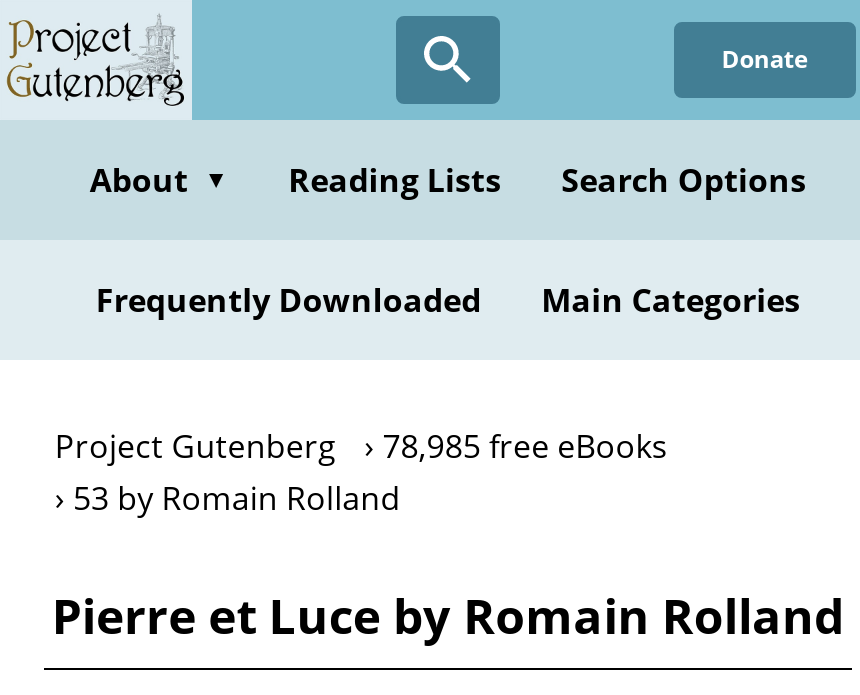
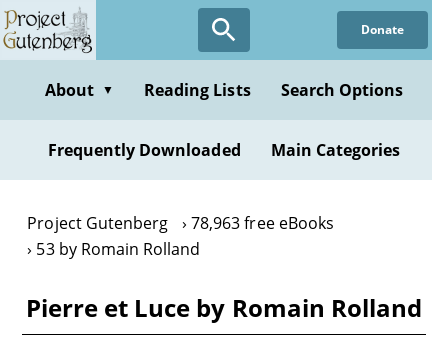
- Project Gutenberg 78,985 free eBooks
+ Project Gutenberg 78,963 free eBooks
